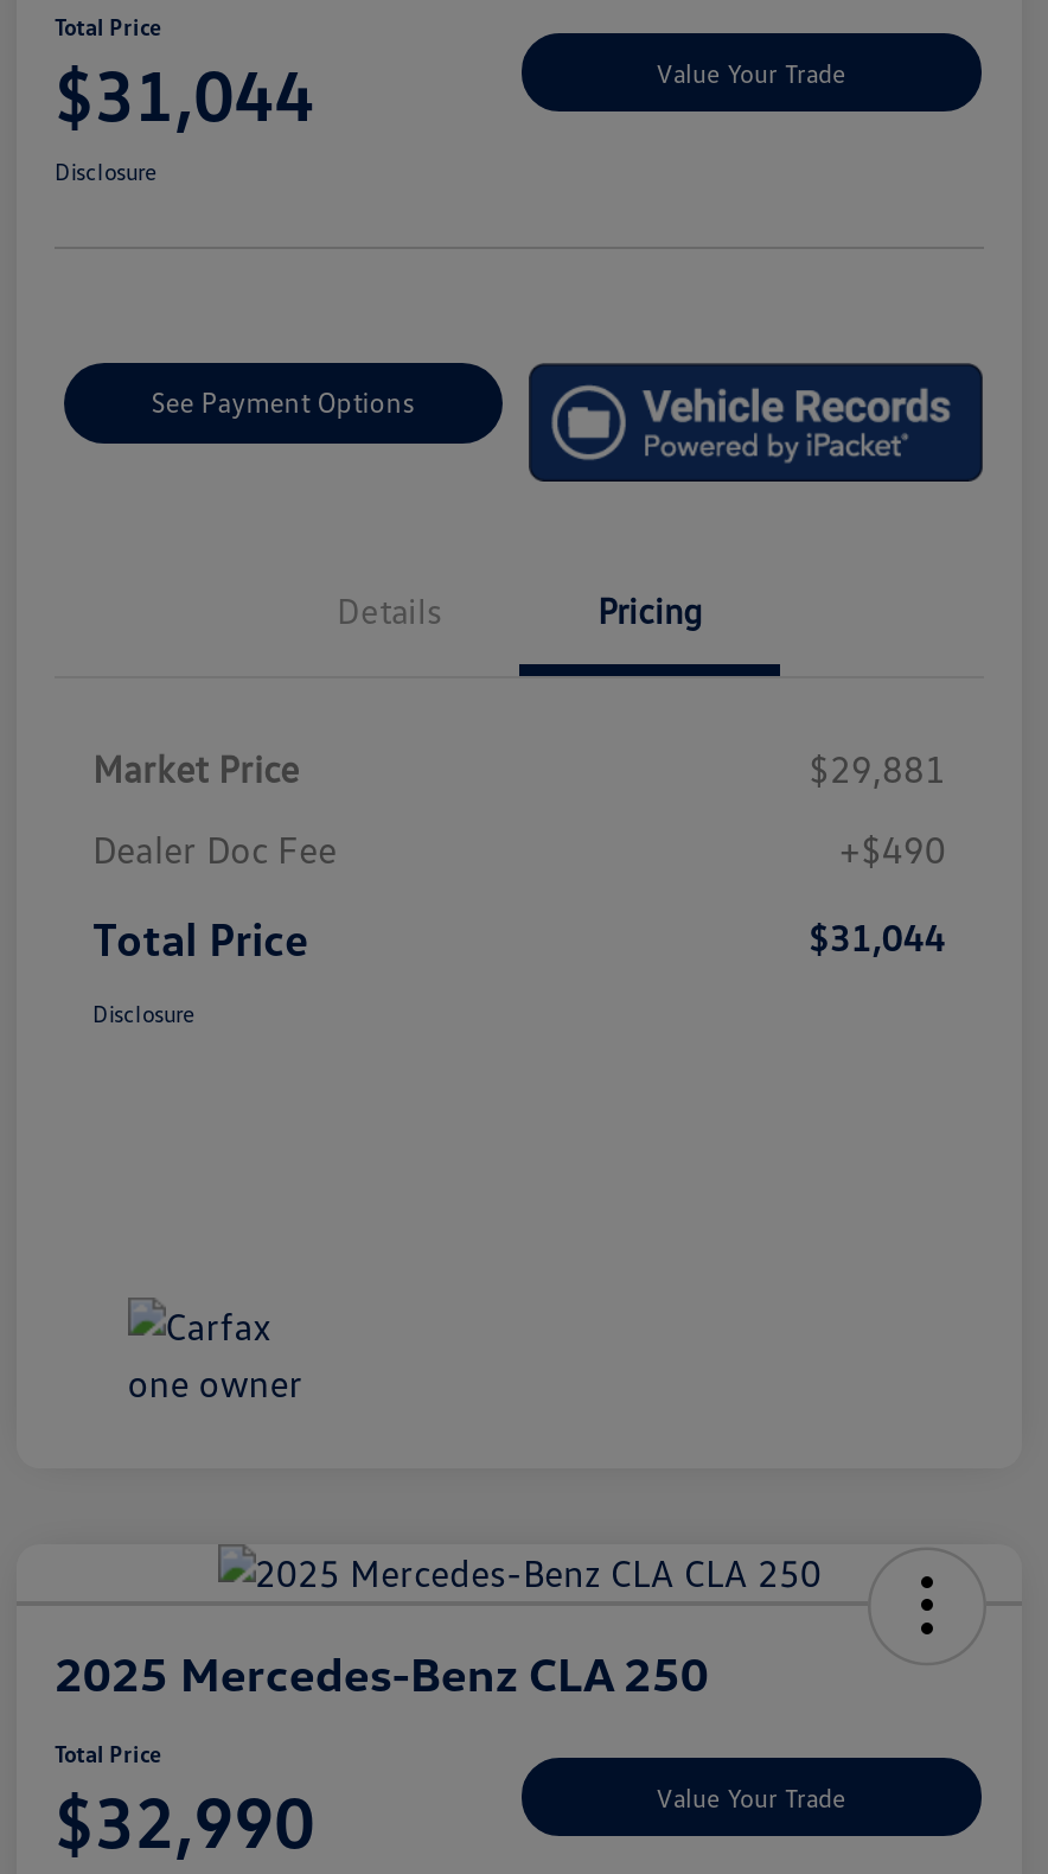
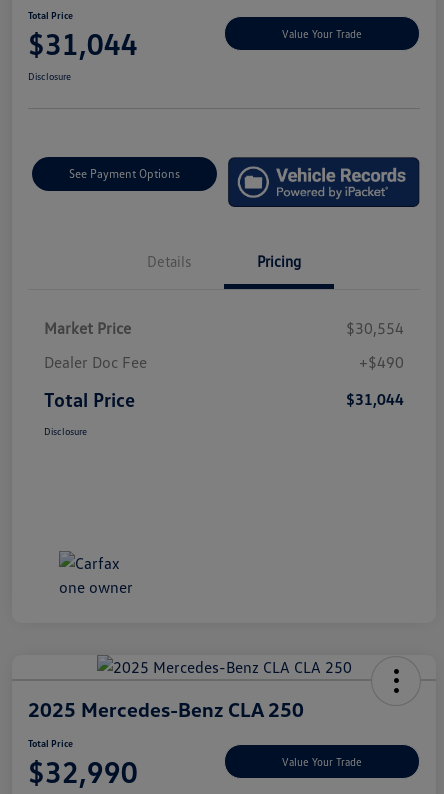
- $29,881
+ $30,554
